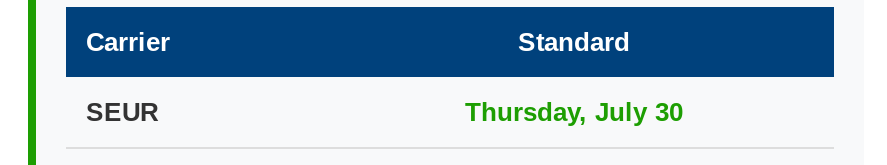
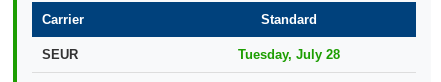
- Thursday, July 30
+ Tuesday, July 28
